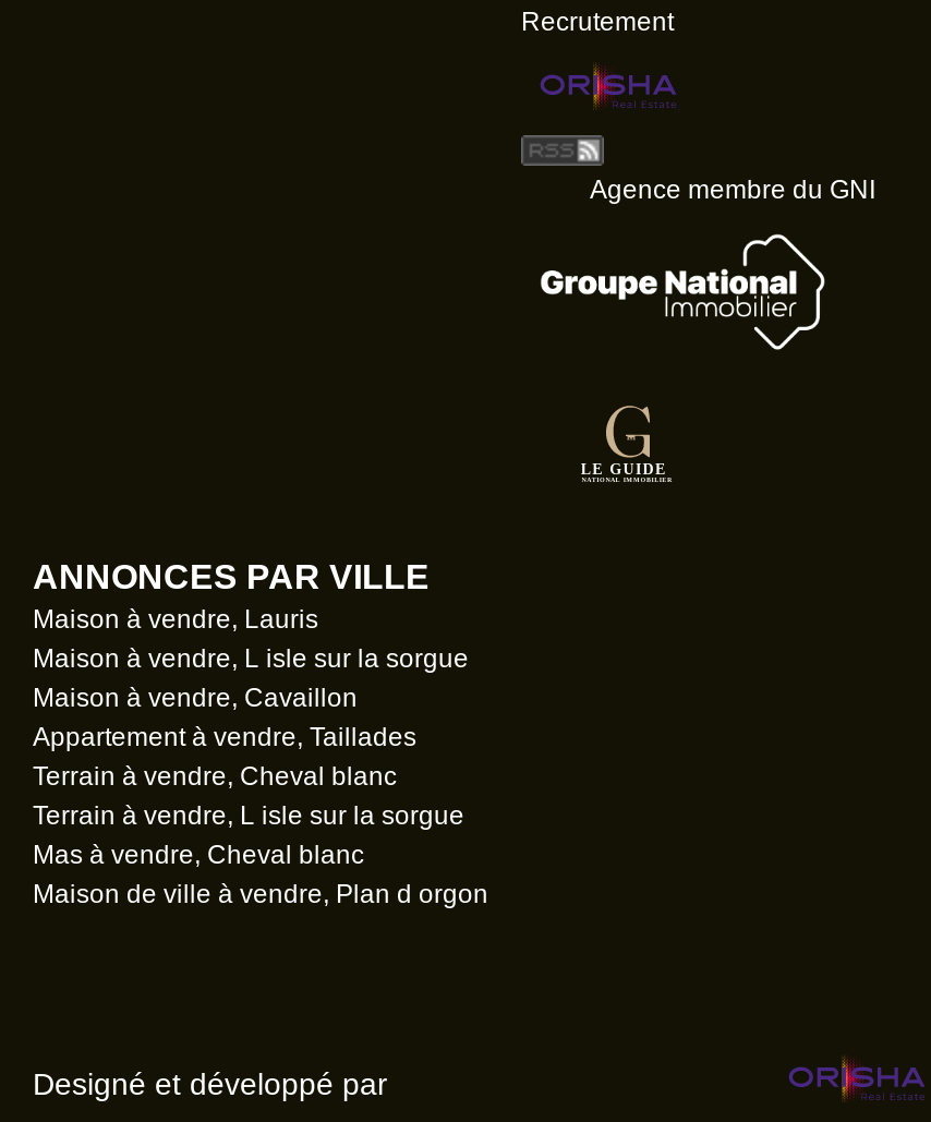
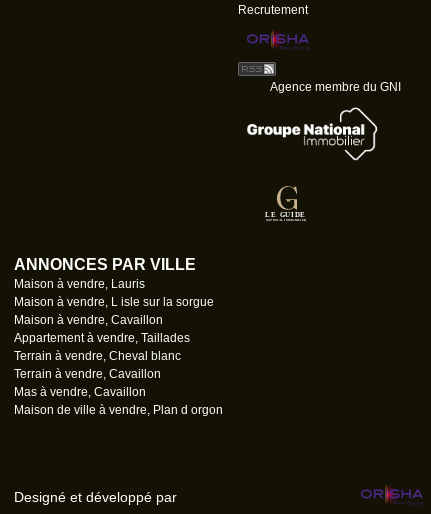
- Terrain à vendre, L isle sur la sorgue
- Mas à vendre, Cheval blanc
+ Terrain à vendre, Cavaillon
+ Mas à vendre, Cavaillon
